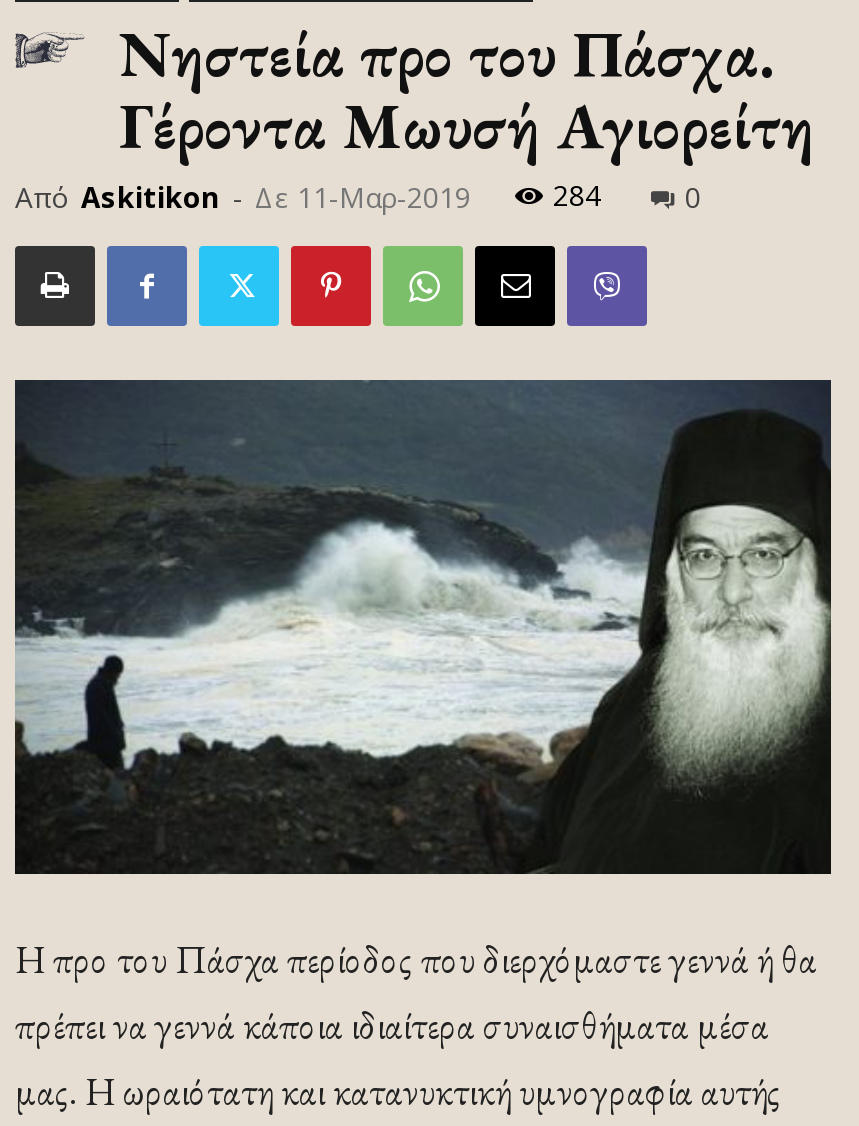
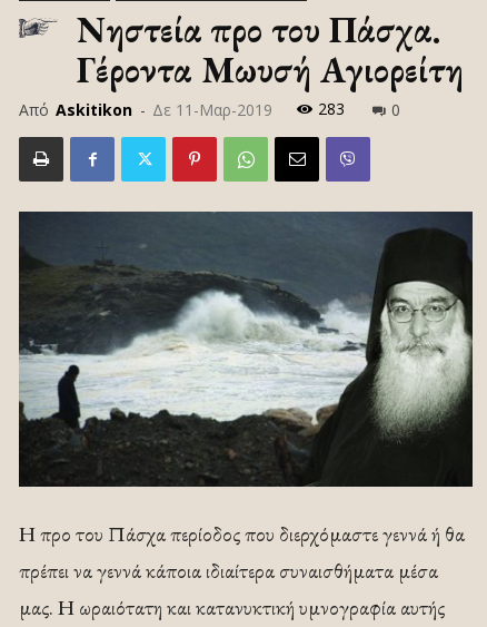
- 284
+ 283
